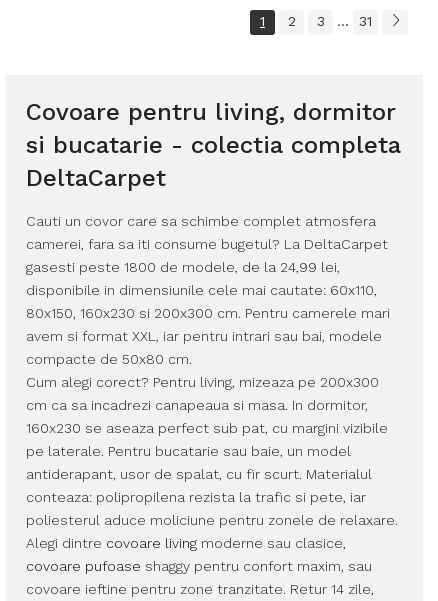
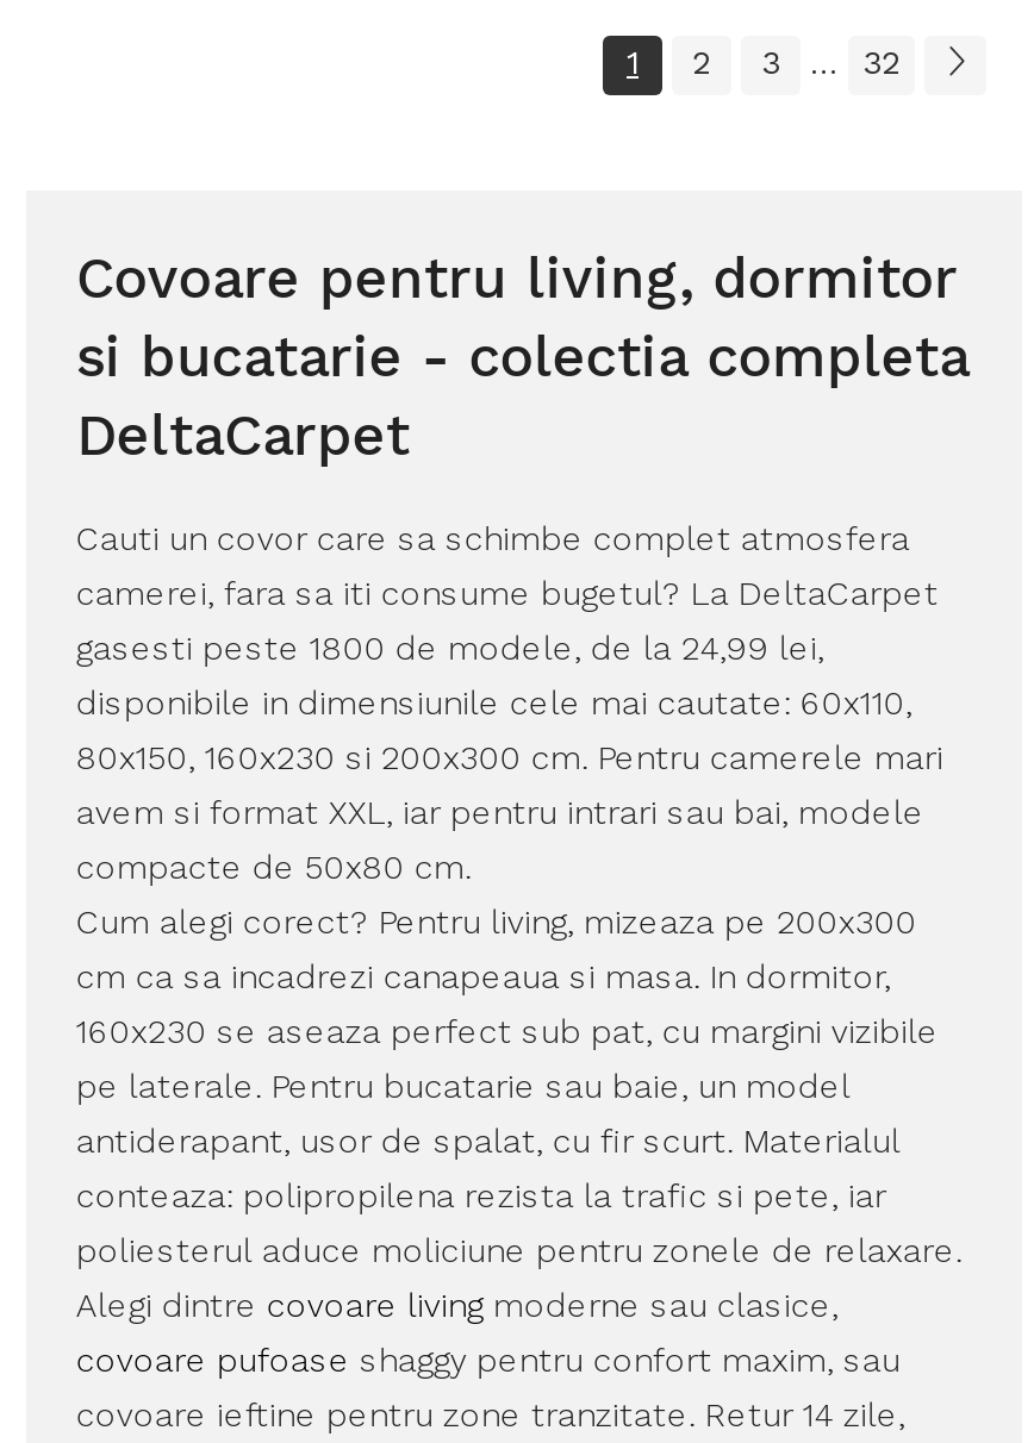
- 31
+ 32
